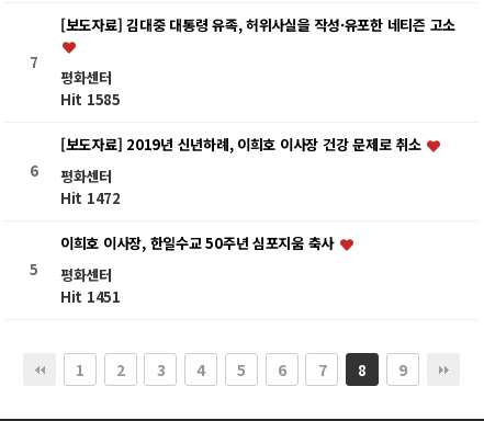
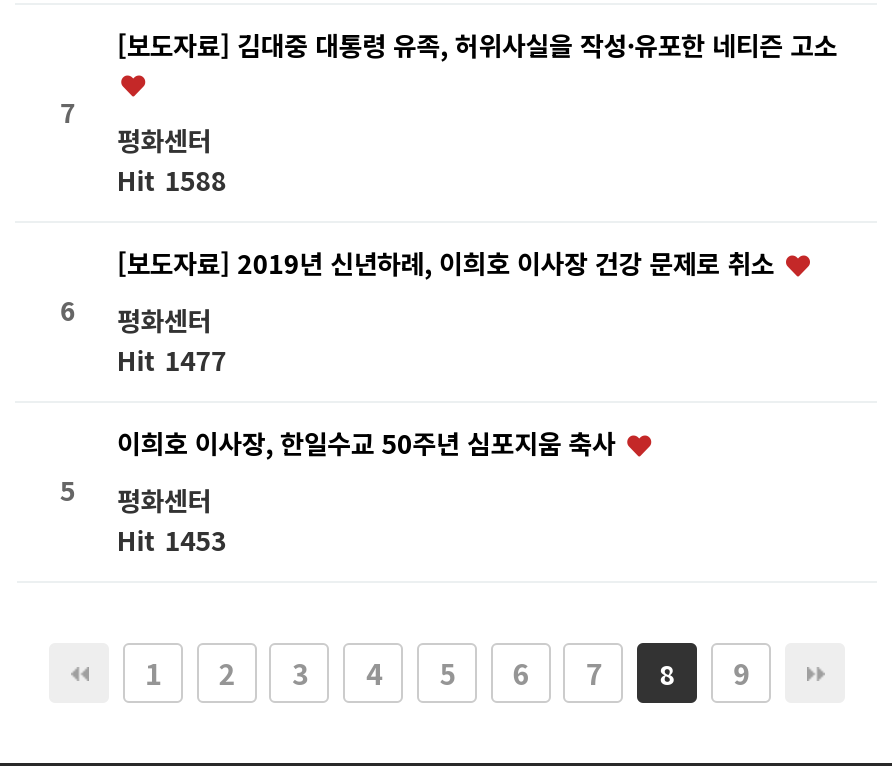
- Hit 1585
+ Hit 1588

- Hit 1472
+ Hit 1477

- Hit 1451
+ Hit 1453
